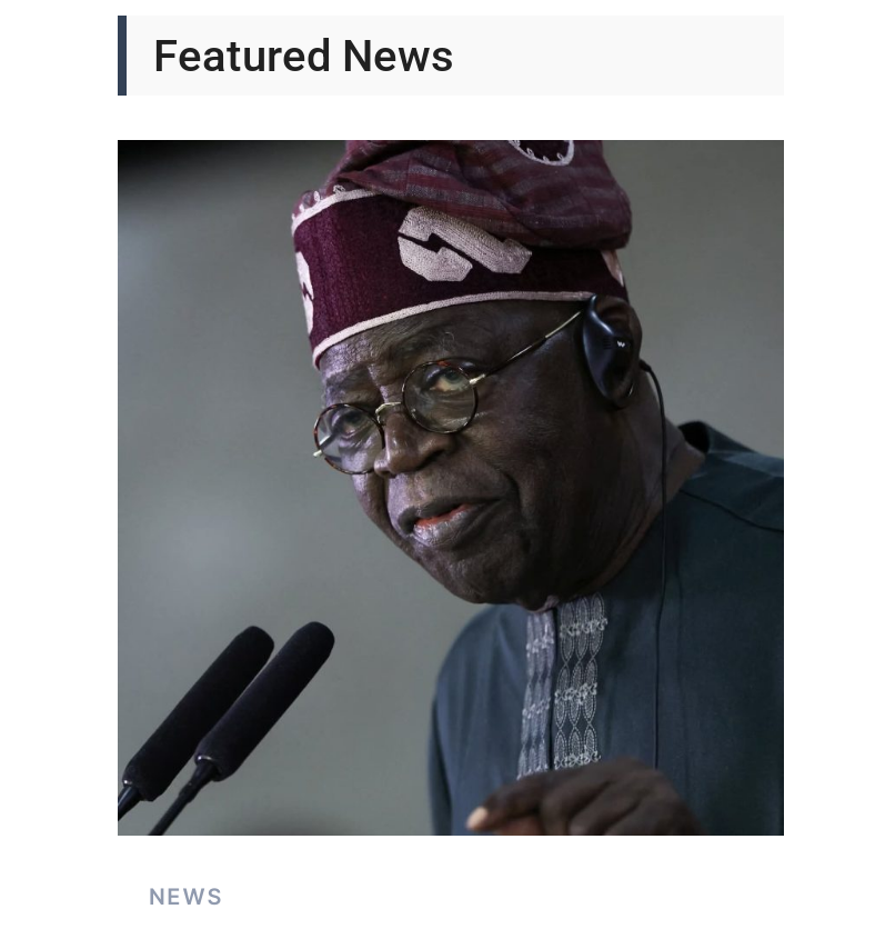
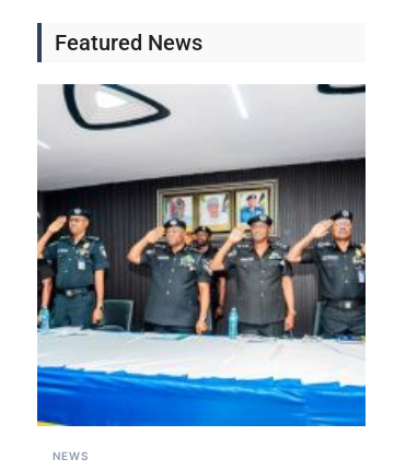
- [image]
+ [image]
